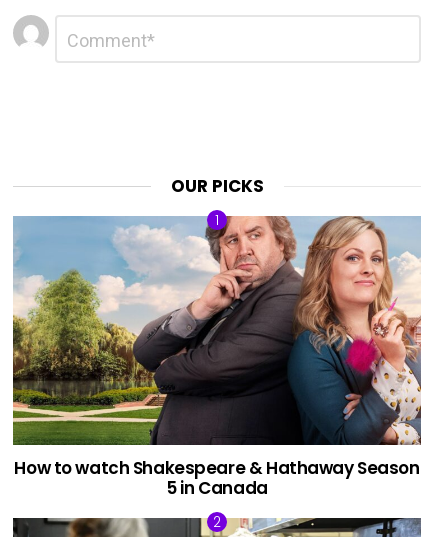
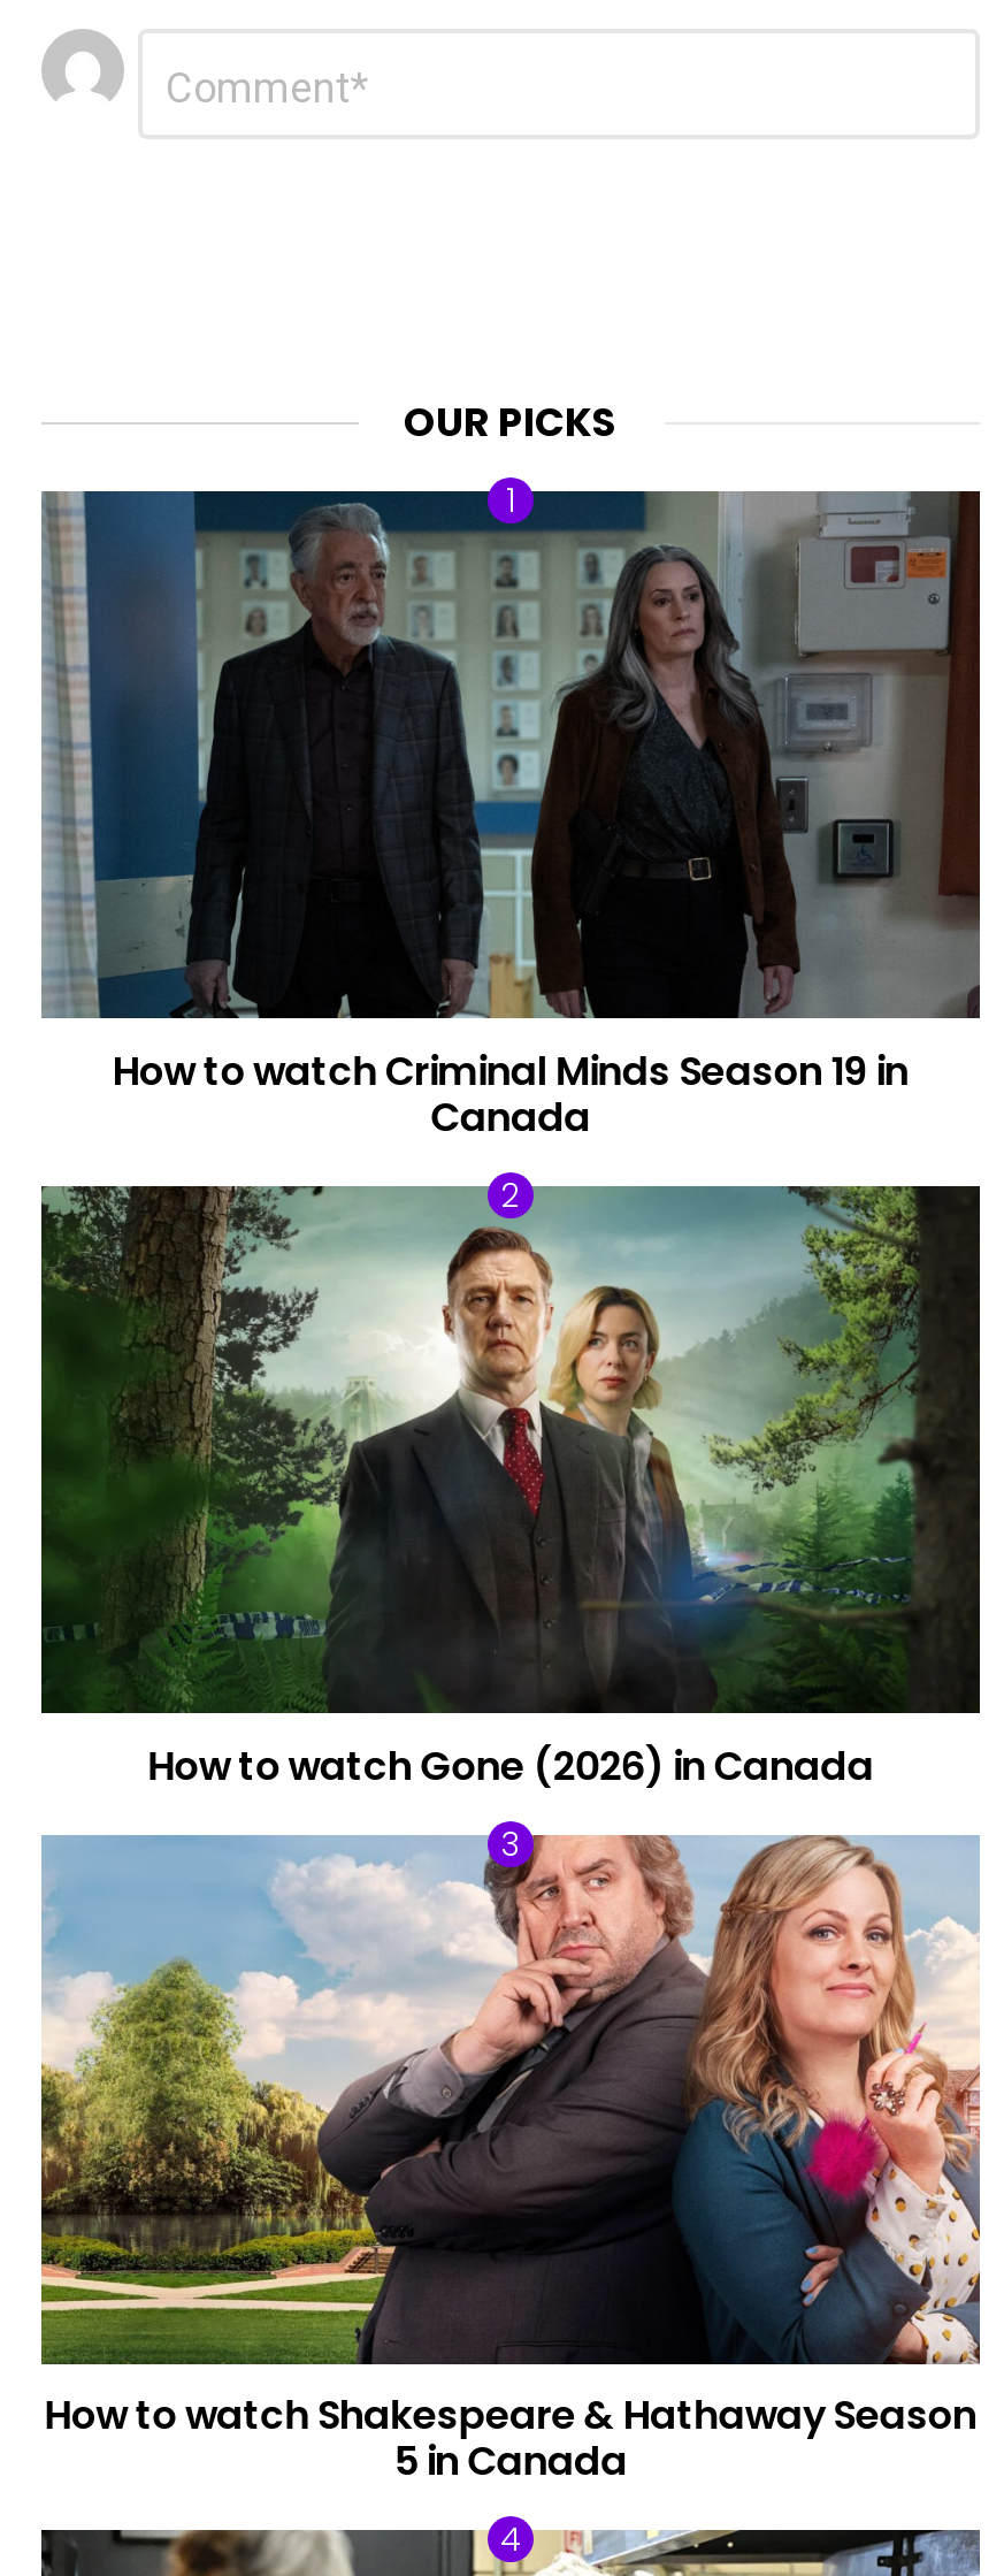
+ [image]
+ How to watch Criminal Minds Season 19 in
+ Canada

+ [image]
+ How to watch Gone (2026) in Canada
